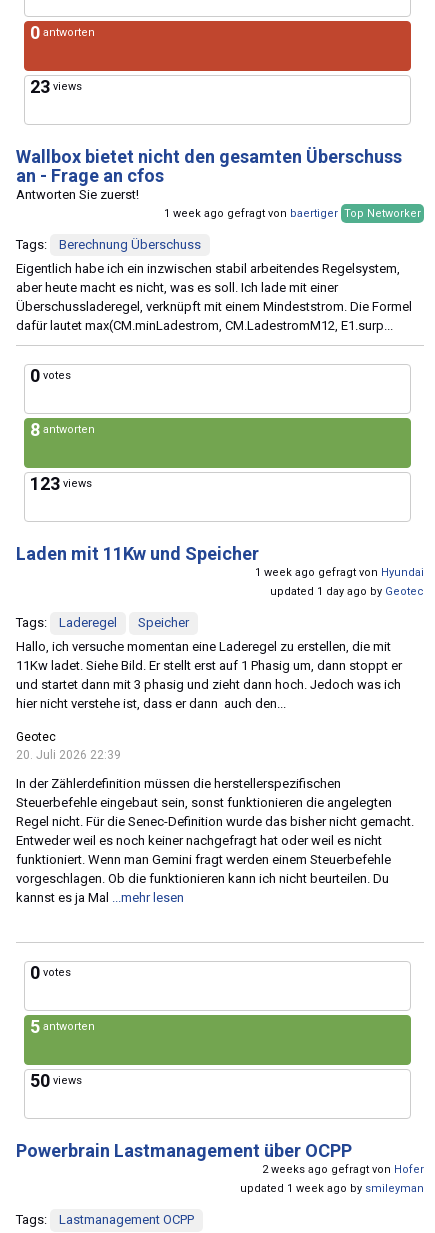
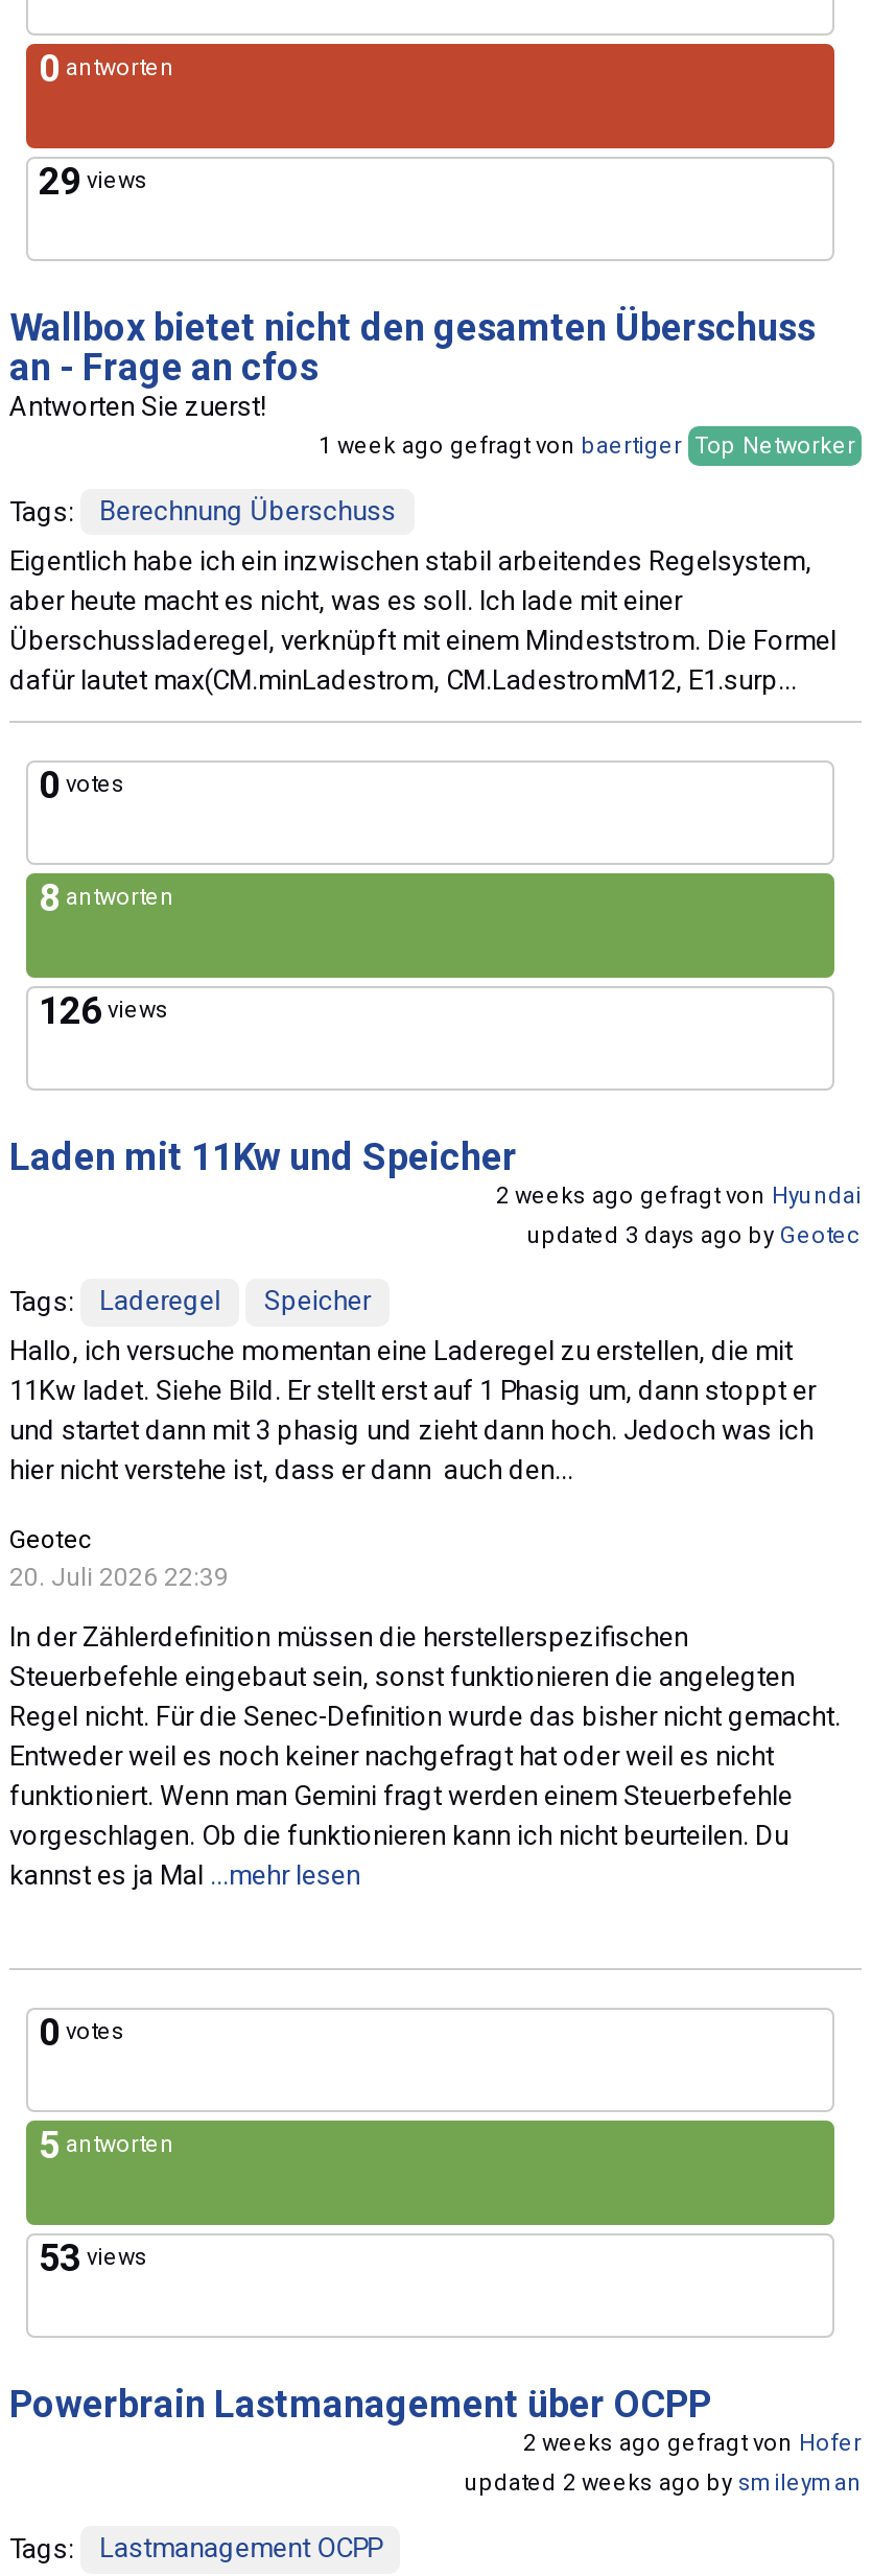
- 23 views
+ 29 views

- 123 views
+ 126 views

- 1 week ago gefragt von Hyundai
+ 2 weeks ago gefragt von Hyundai

- updated 1 day ago by Geotec
+ updated 3 days ago by Geotec

- 50 views
+ 53 views

- updated 1 week ago by smileyman
+ updated 2 weeks ago by smileyman
